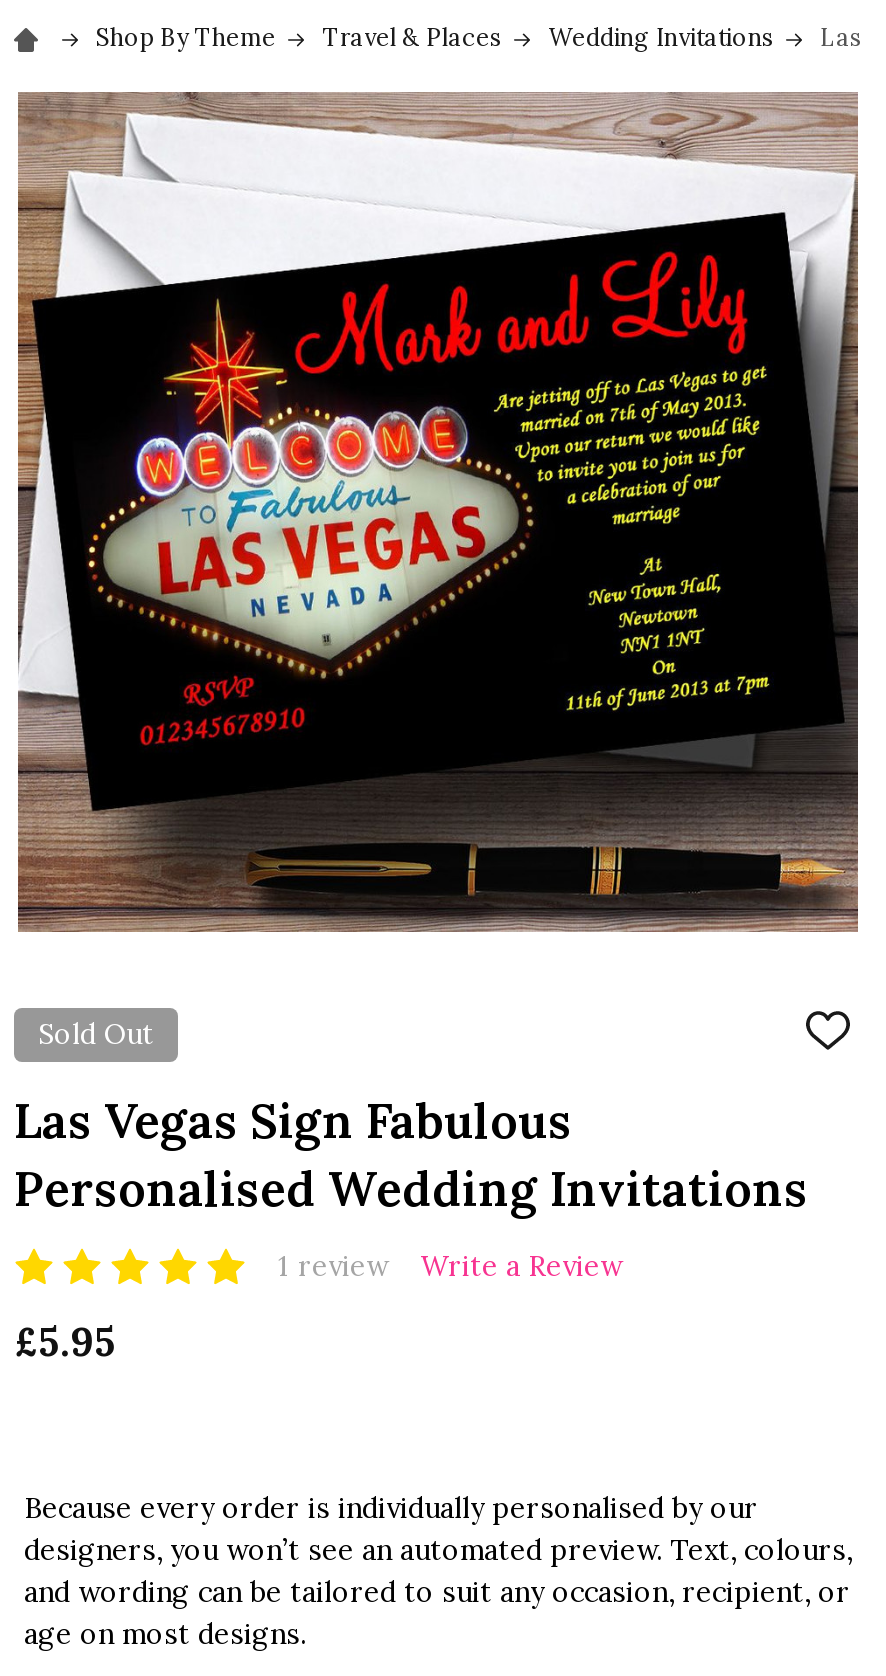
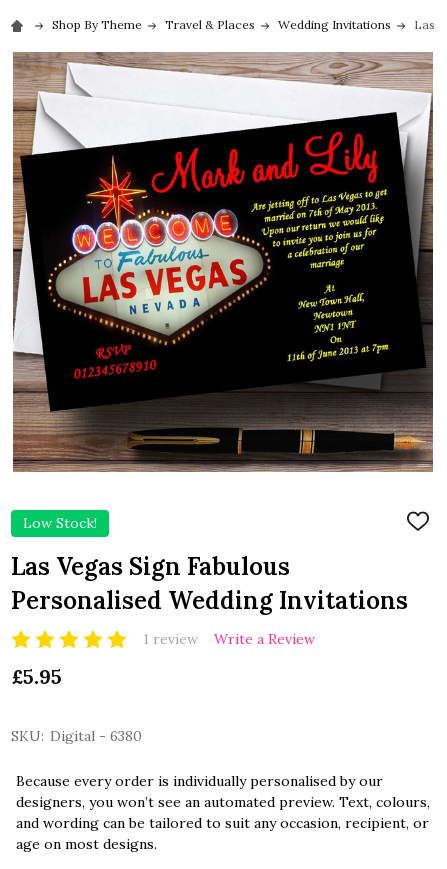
- Sold Out
+ Low Stock!

+ SKU: Digital - 6380
